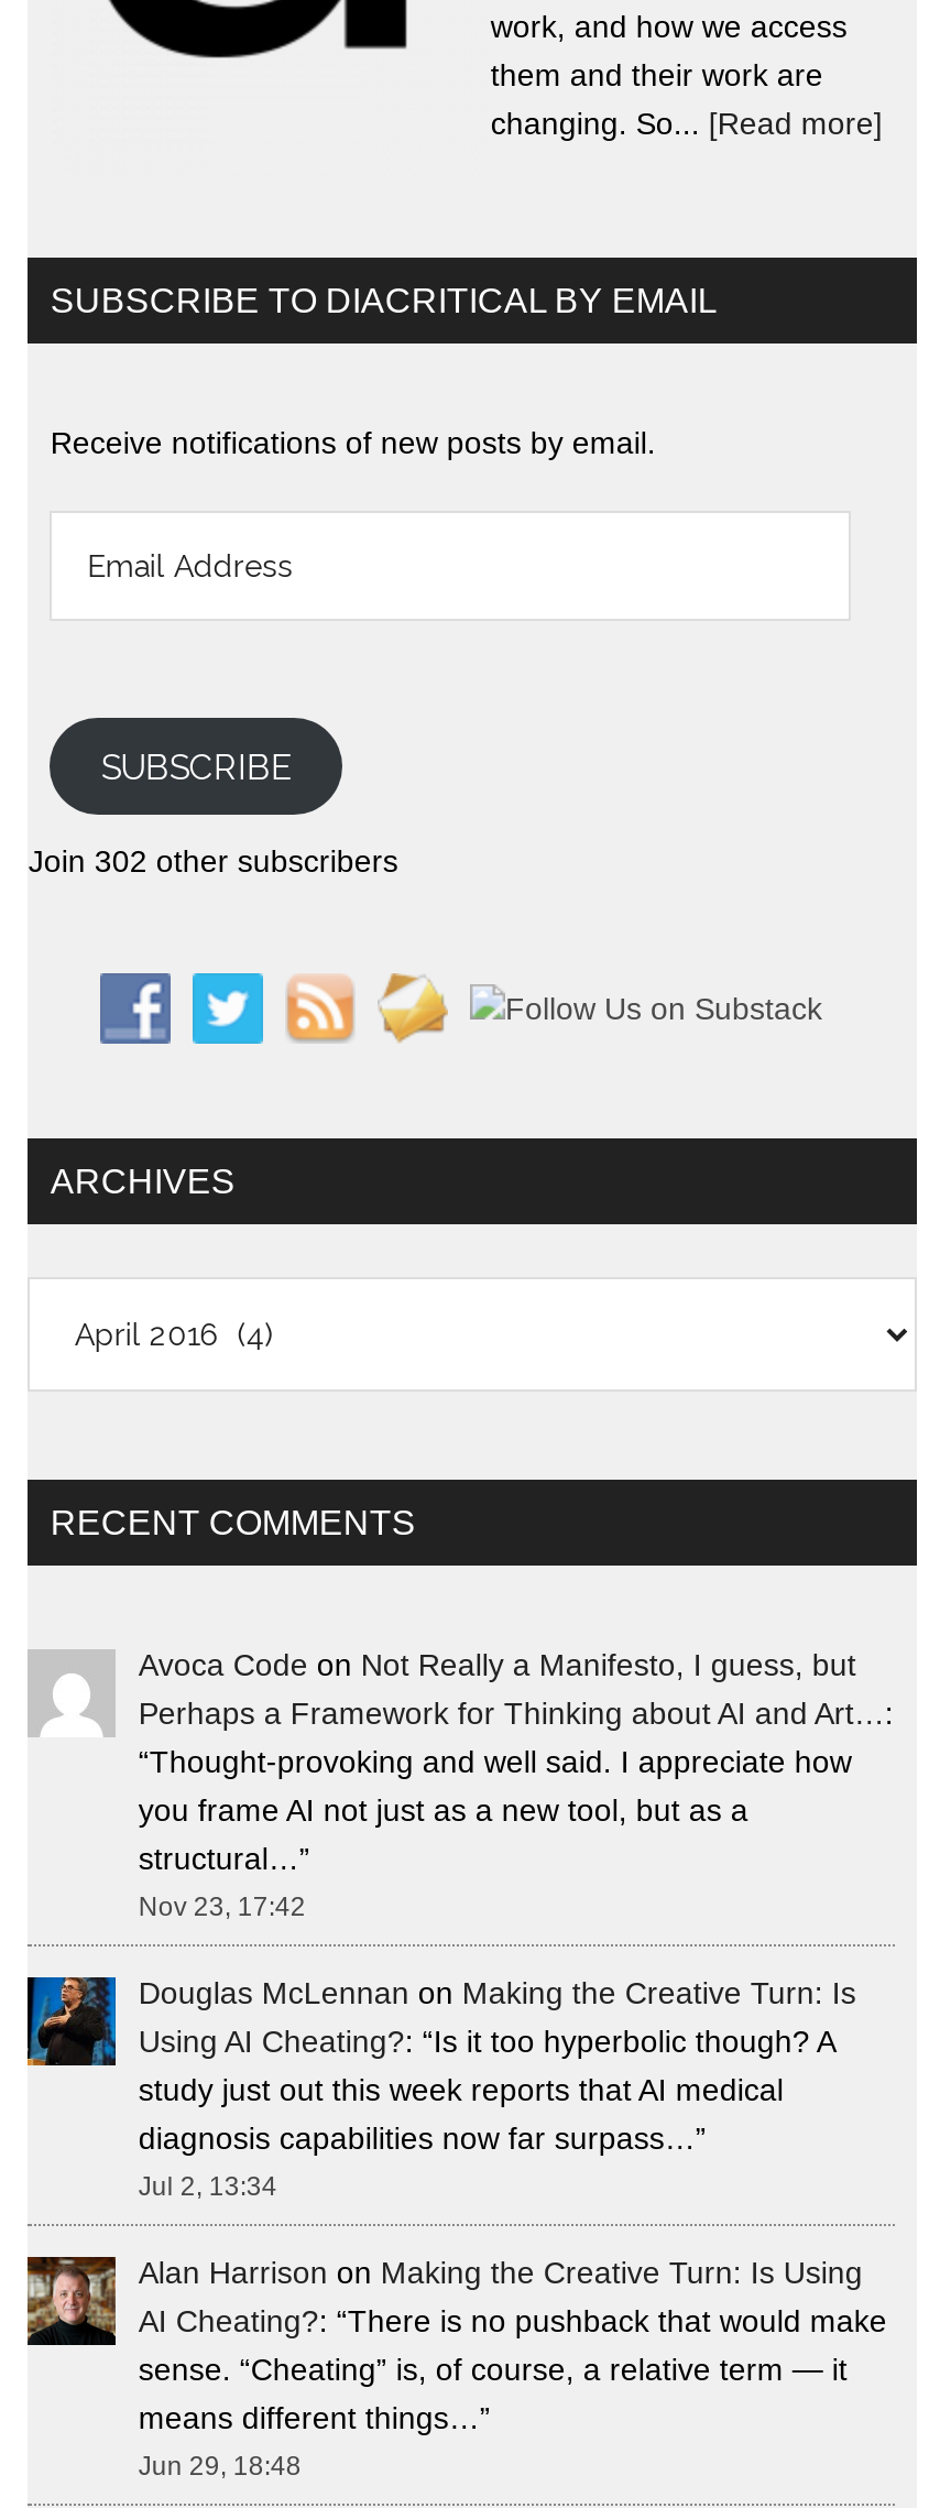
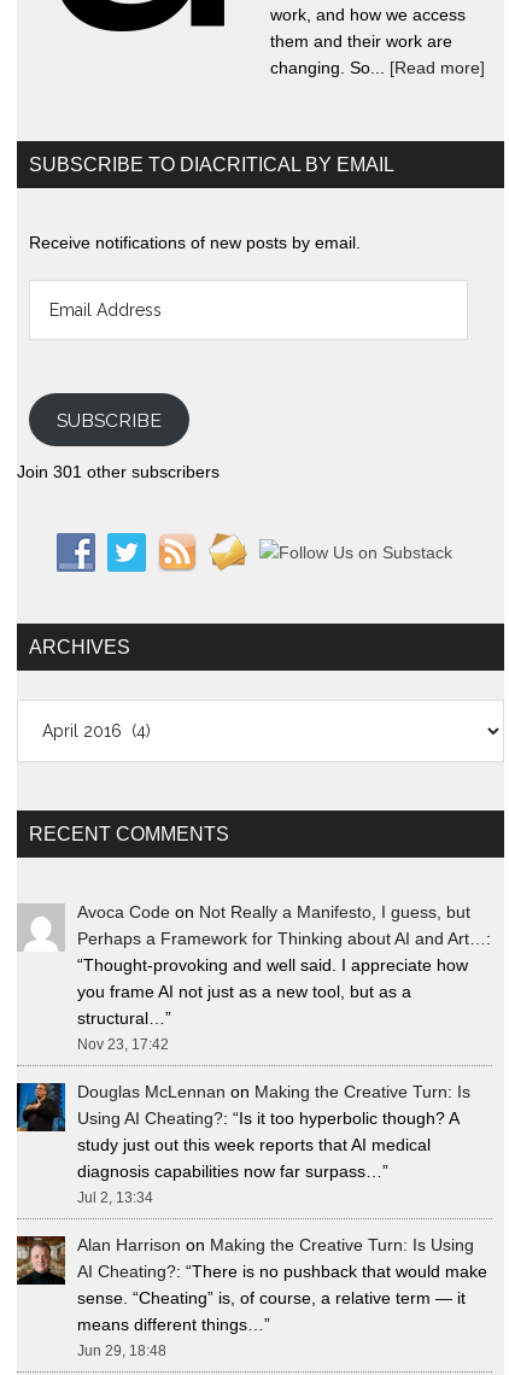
- Join 302 other subscribers
+ Join 301 other subscribers
